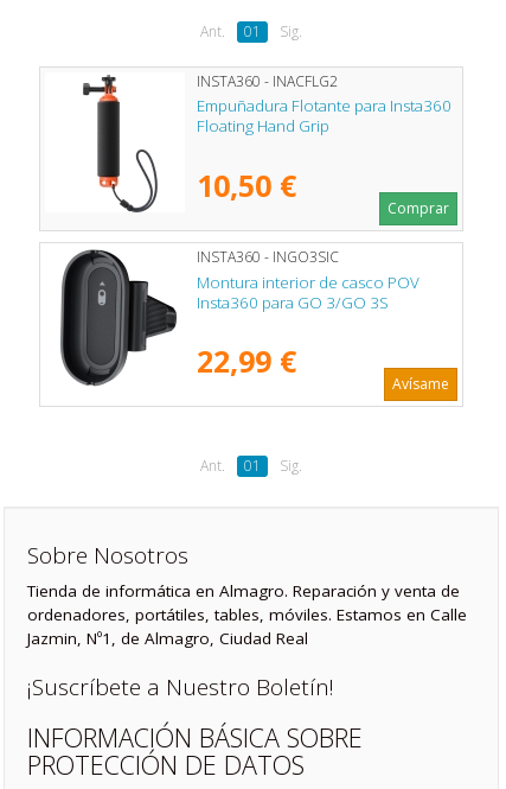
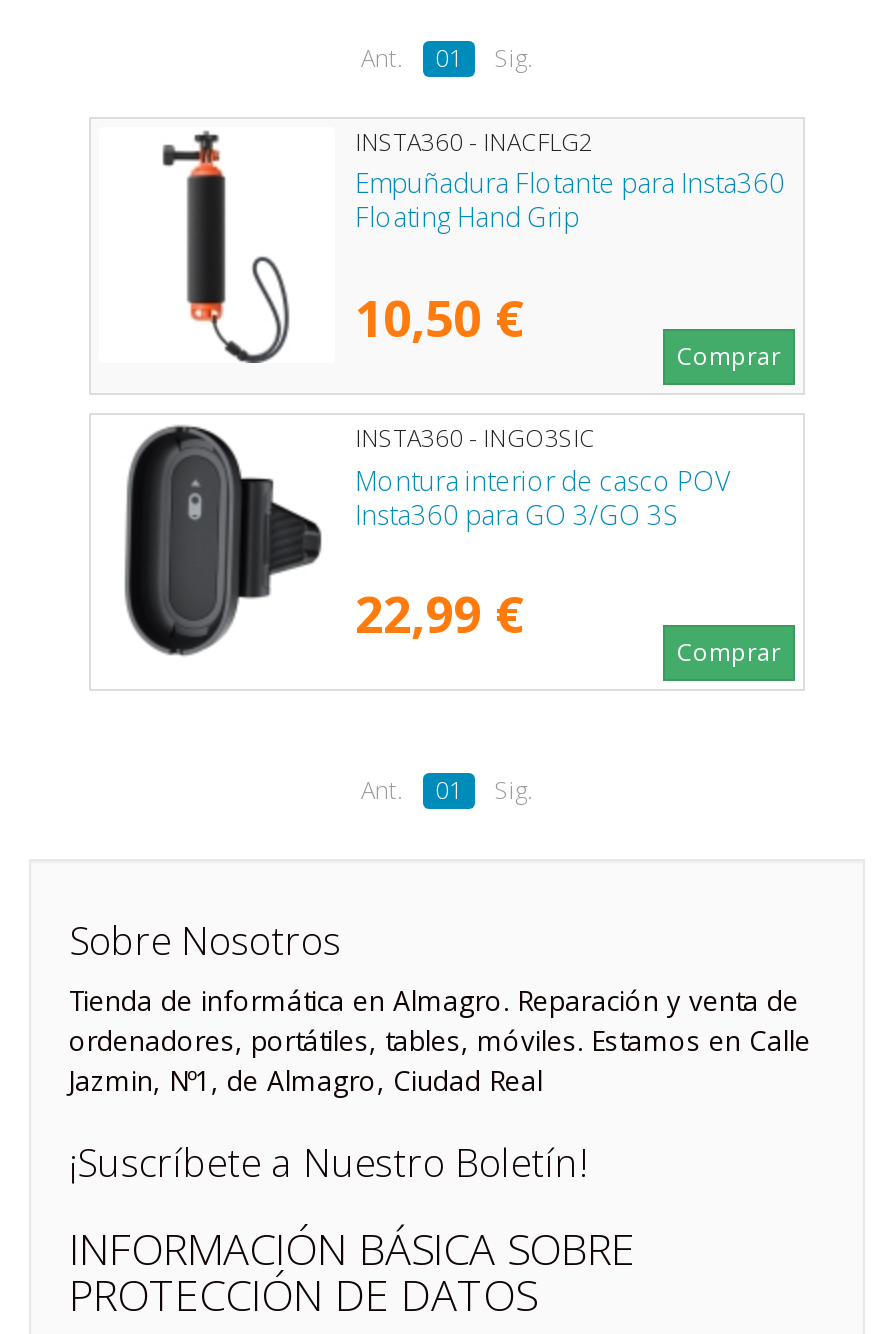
- Avísame
+ Comprar
